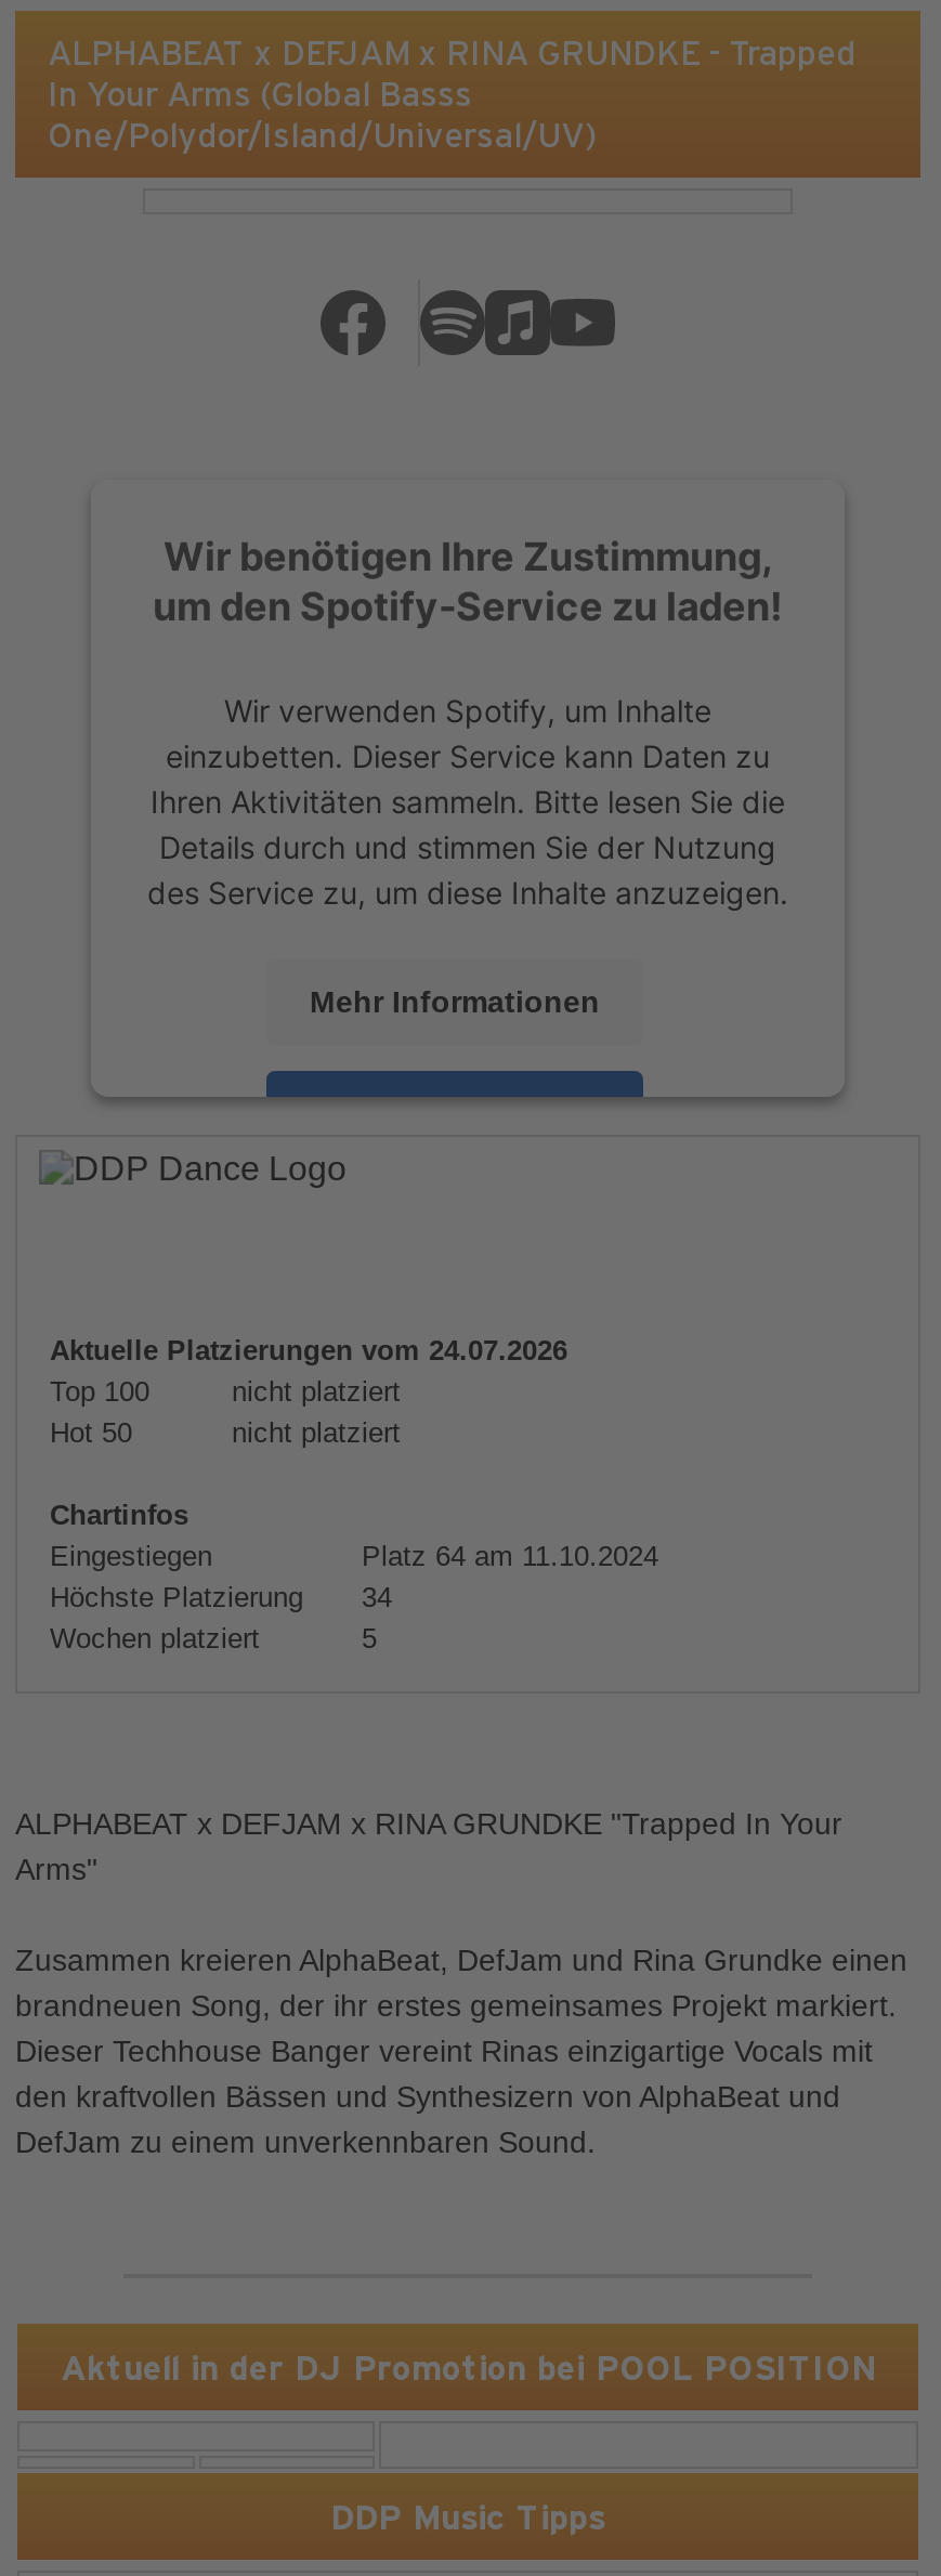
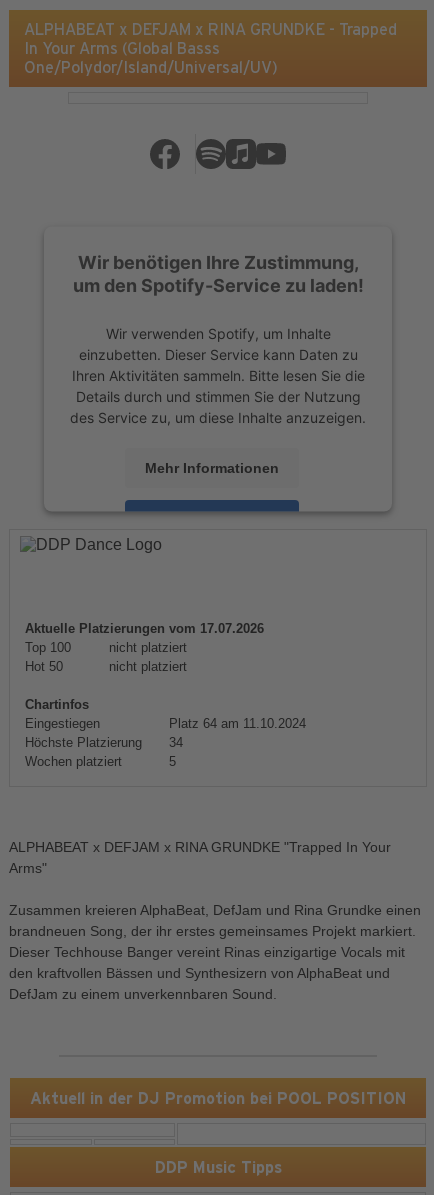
- Aktuelle Platzierungen vom 24.07.2026
+ Aktuelle Platzierungen vom 17.07.2026
